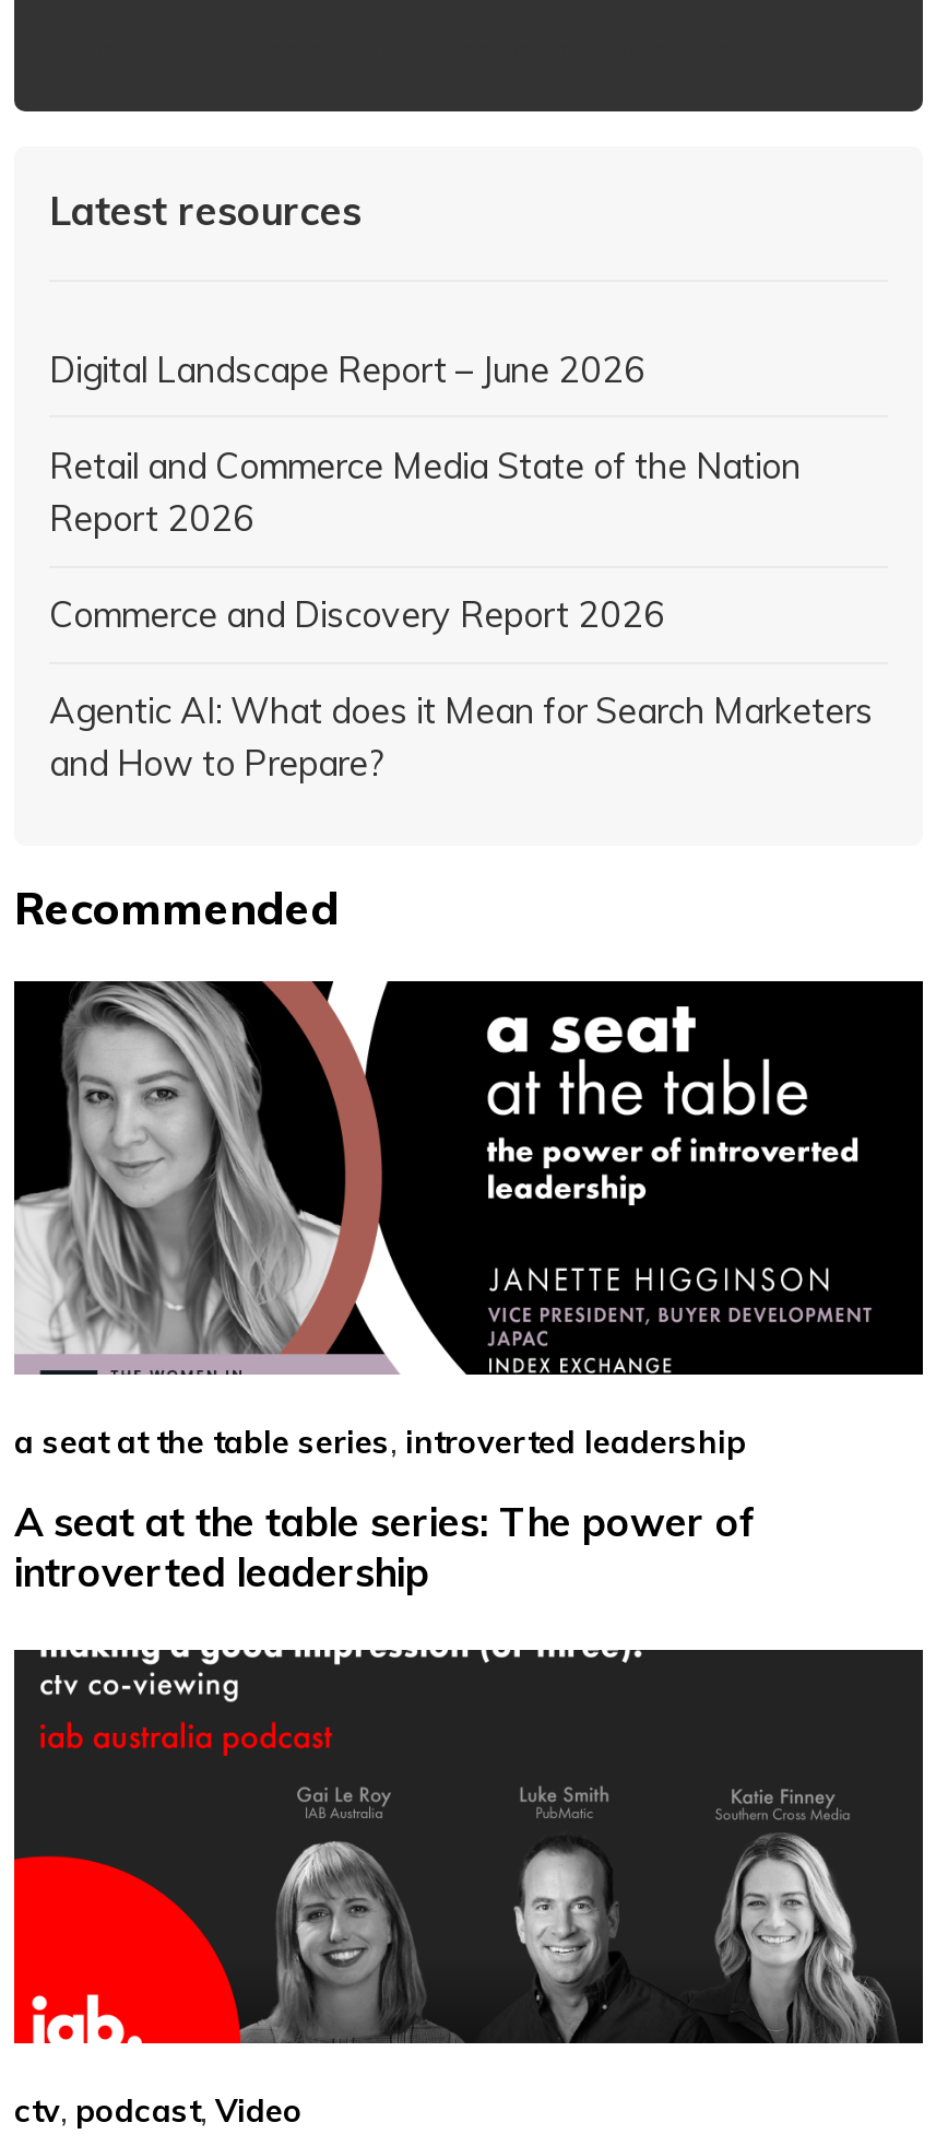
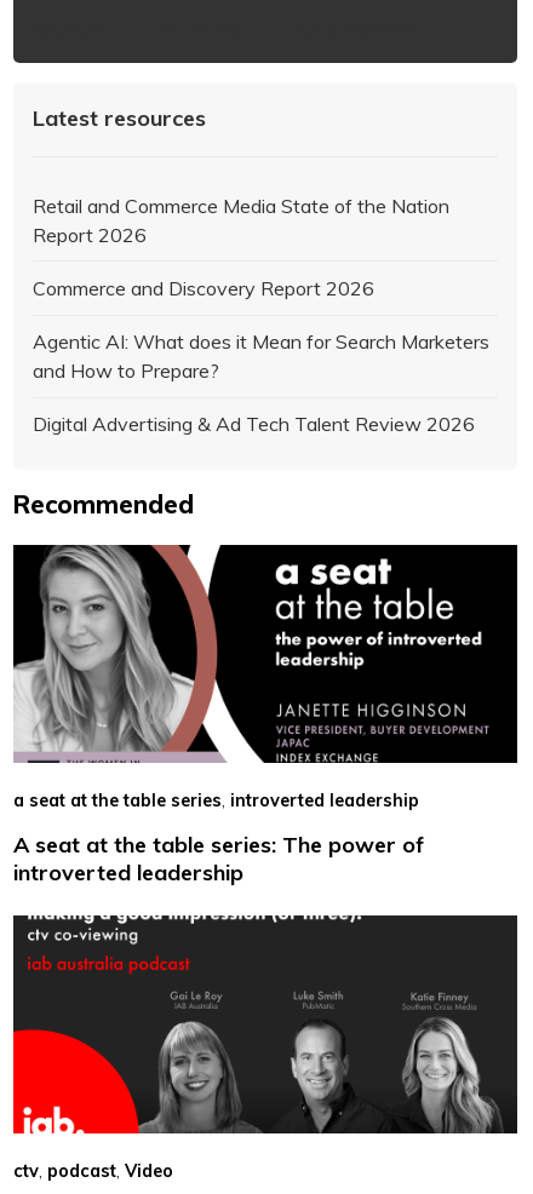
- Digital Landscape Report – June 2026

moved up: Retail and Commerce Media State of the Nation | Report 2026 | Commerce and Discovery Report 2026 | Agentic AI: What does it Mean for Search Marketers | and How to Prepare?

+ Digital Advertising & Ad Tech Talent Review 2026
